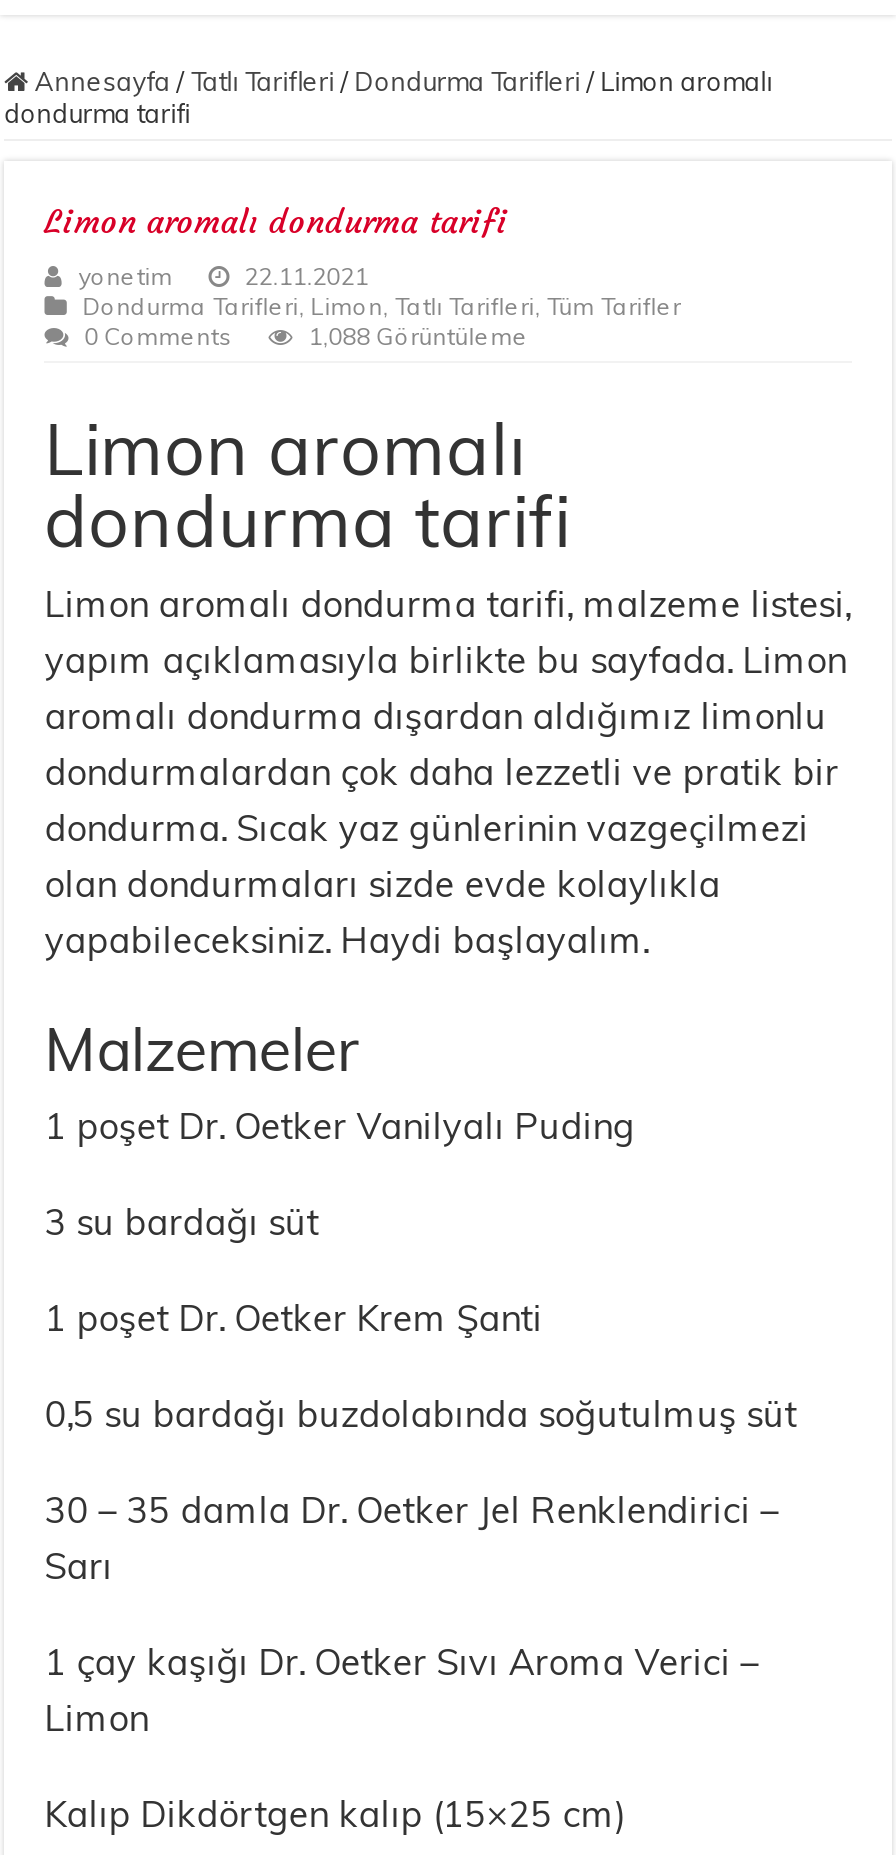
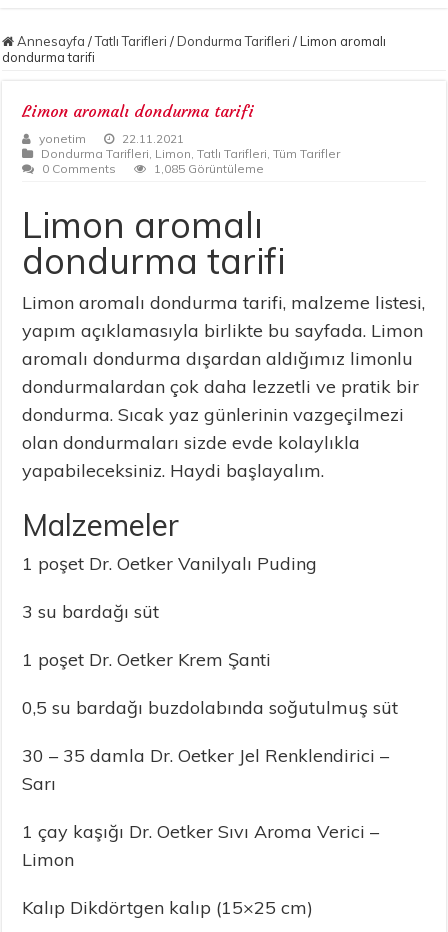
- 1,088 Görüntüleme
+ 1,085 Görüntüleme
